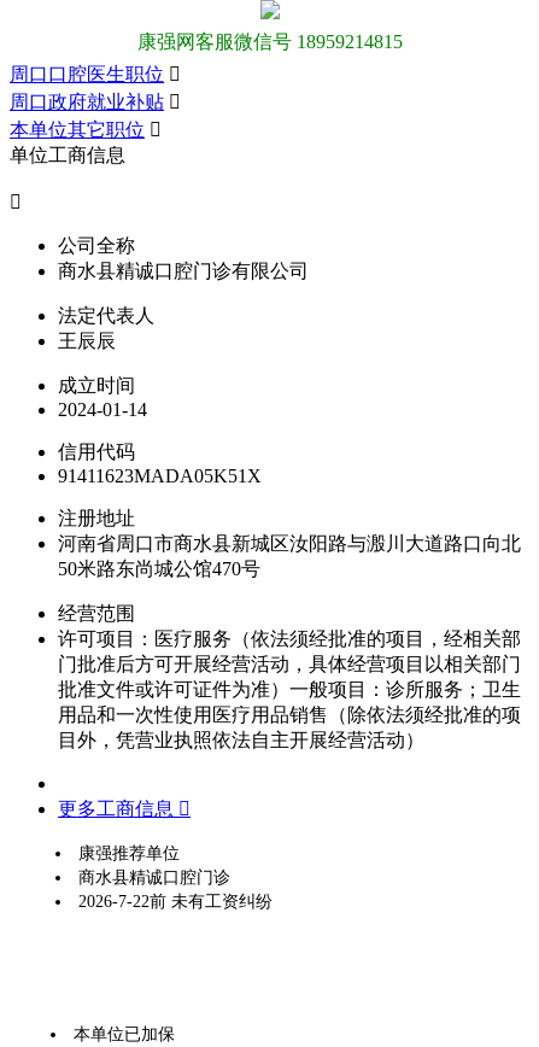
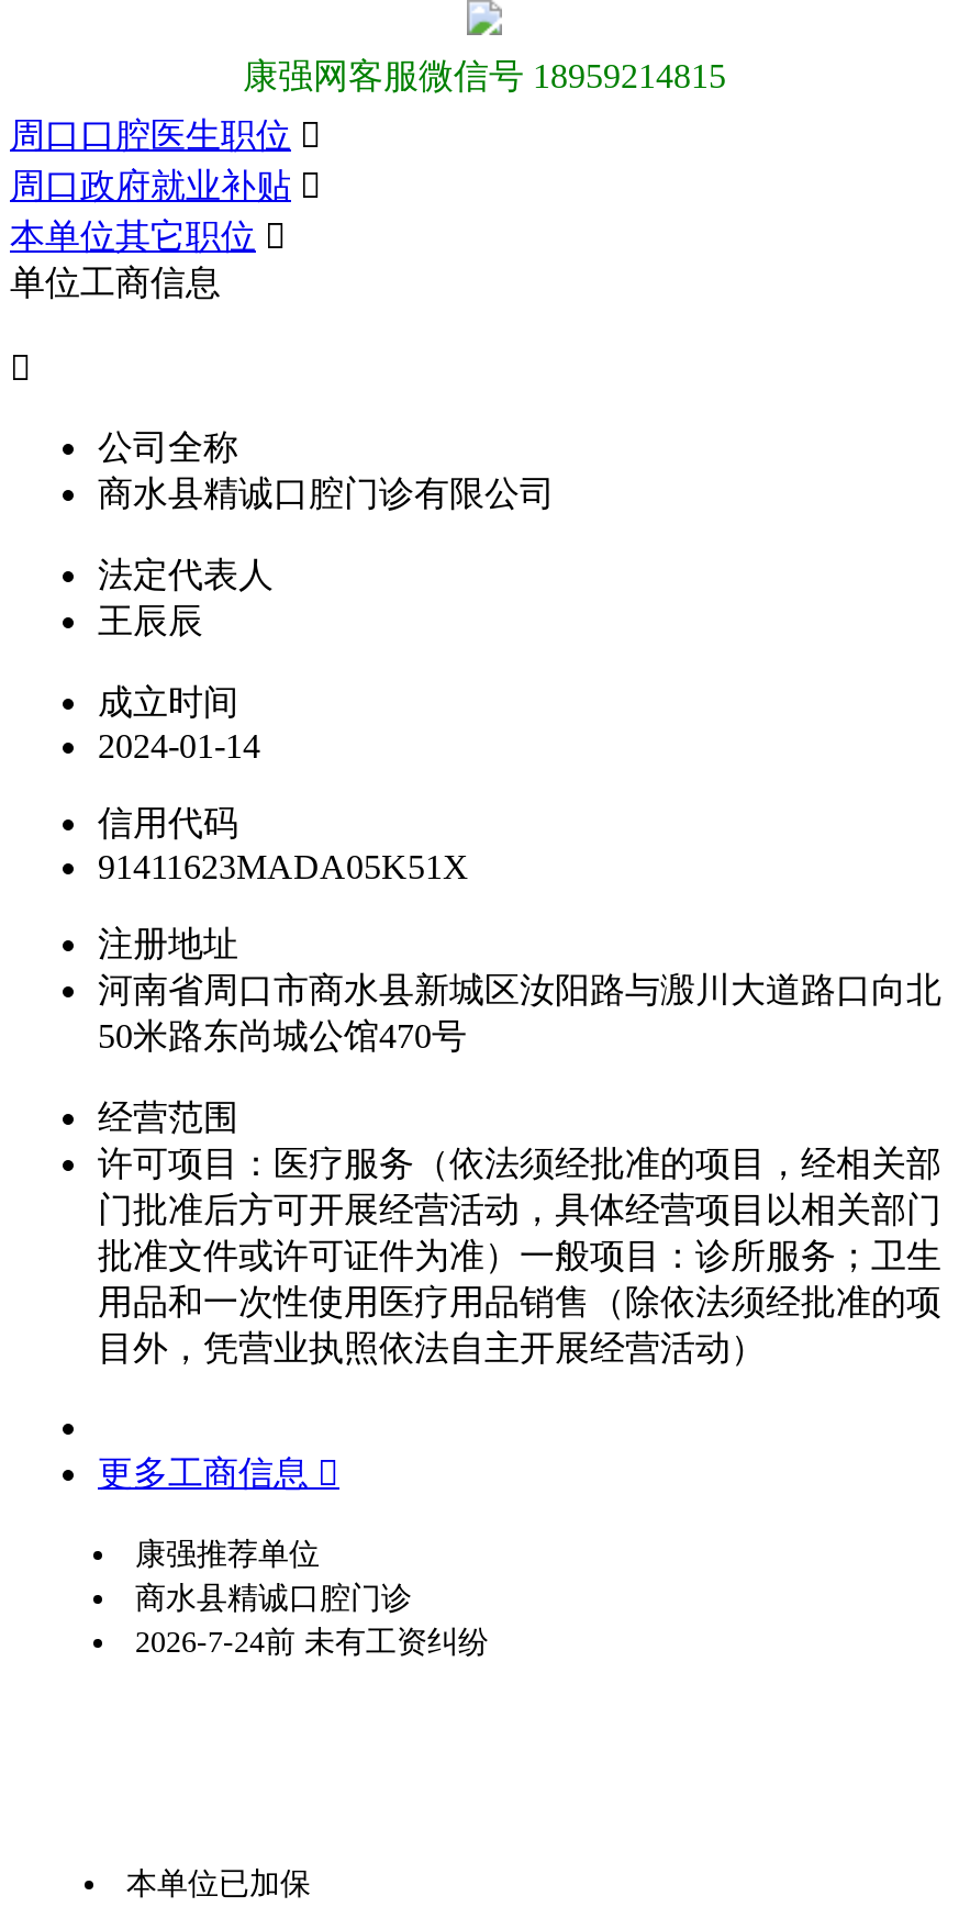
- 2026-7-22前 未有工资纠纷
+ 2026-7-24前 未有工资纠纷
